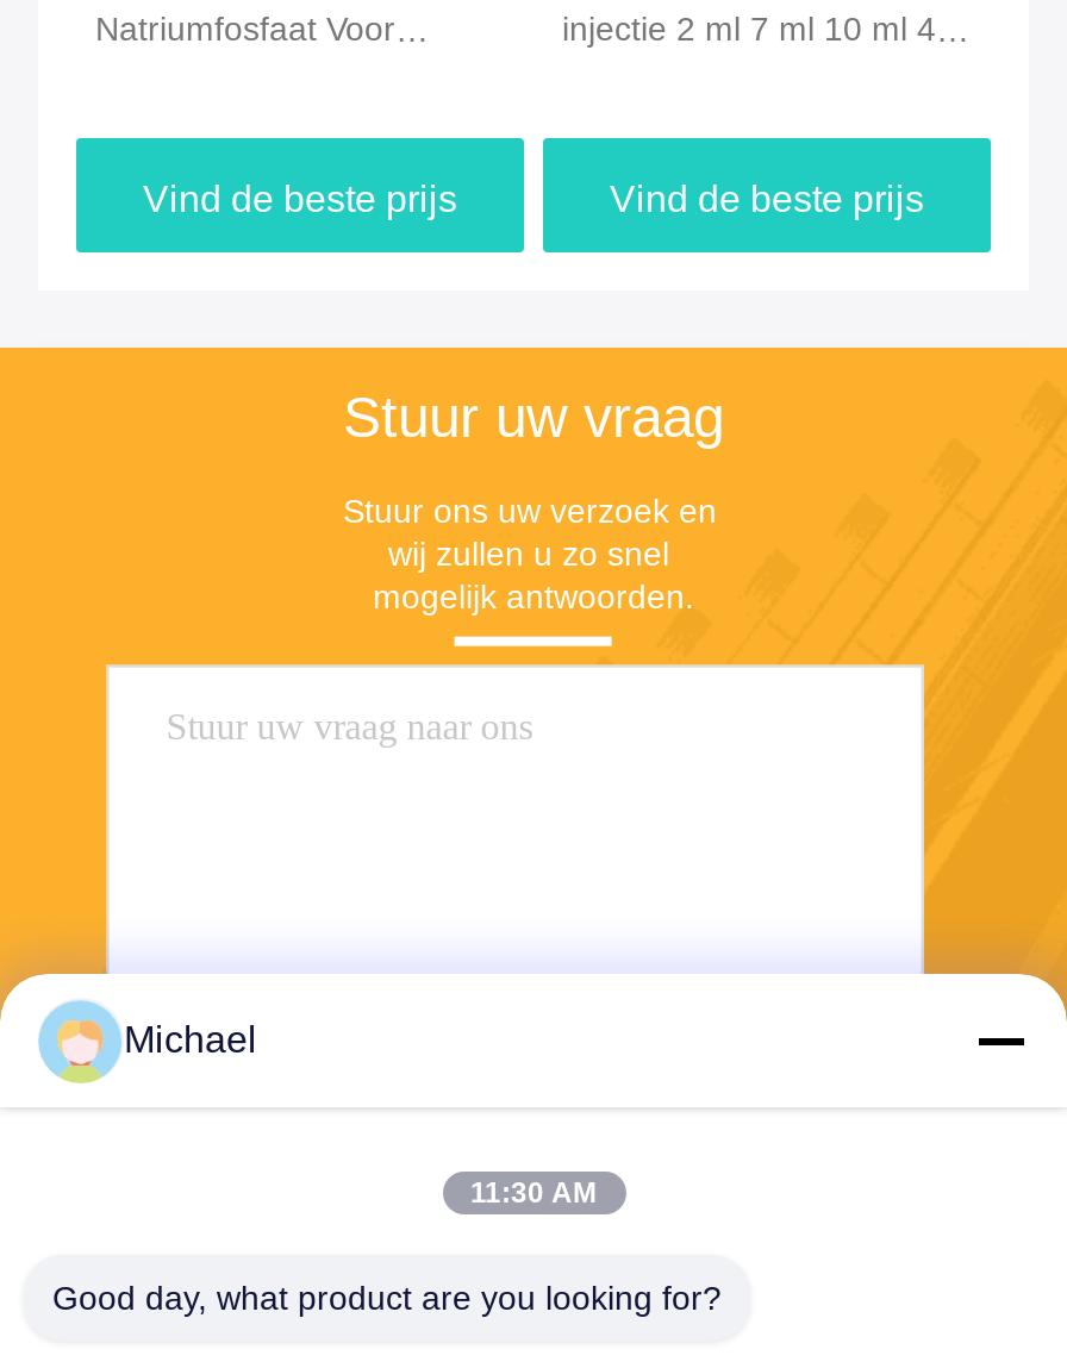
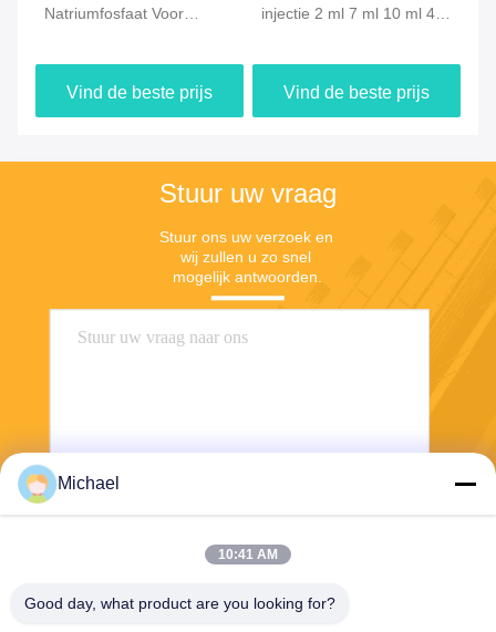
- 11:30 AM
+ 10:41 AM
